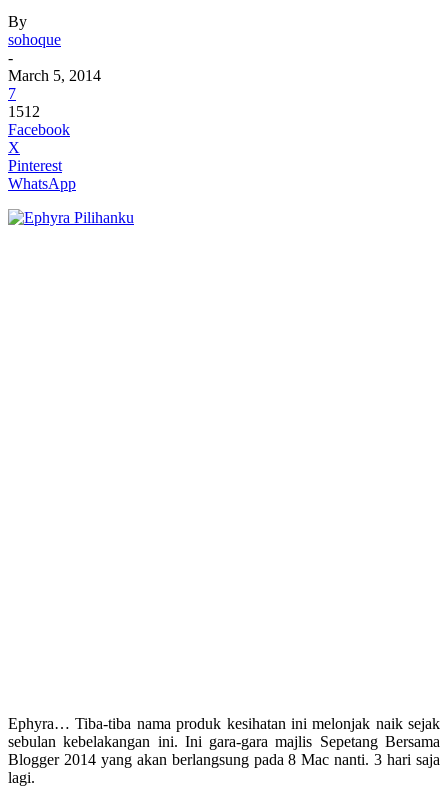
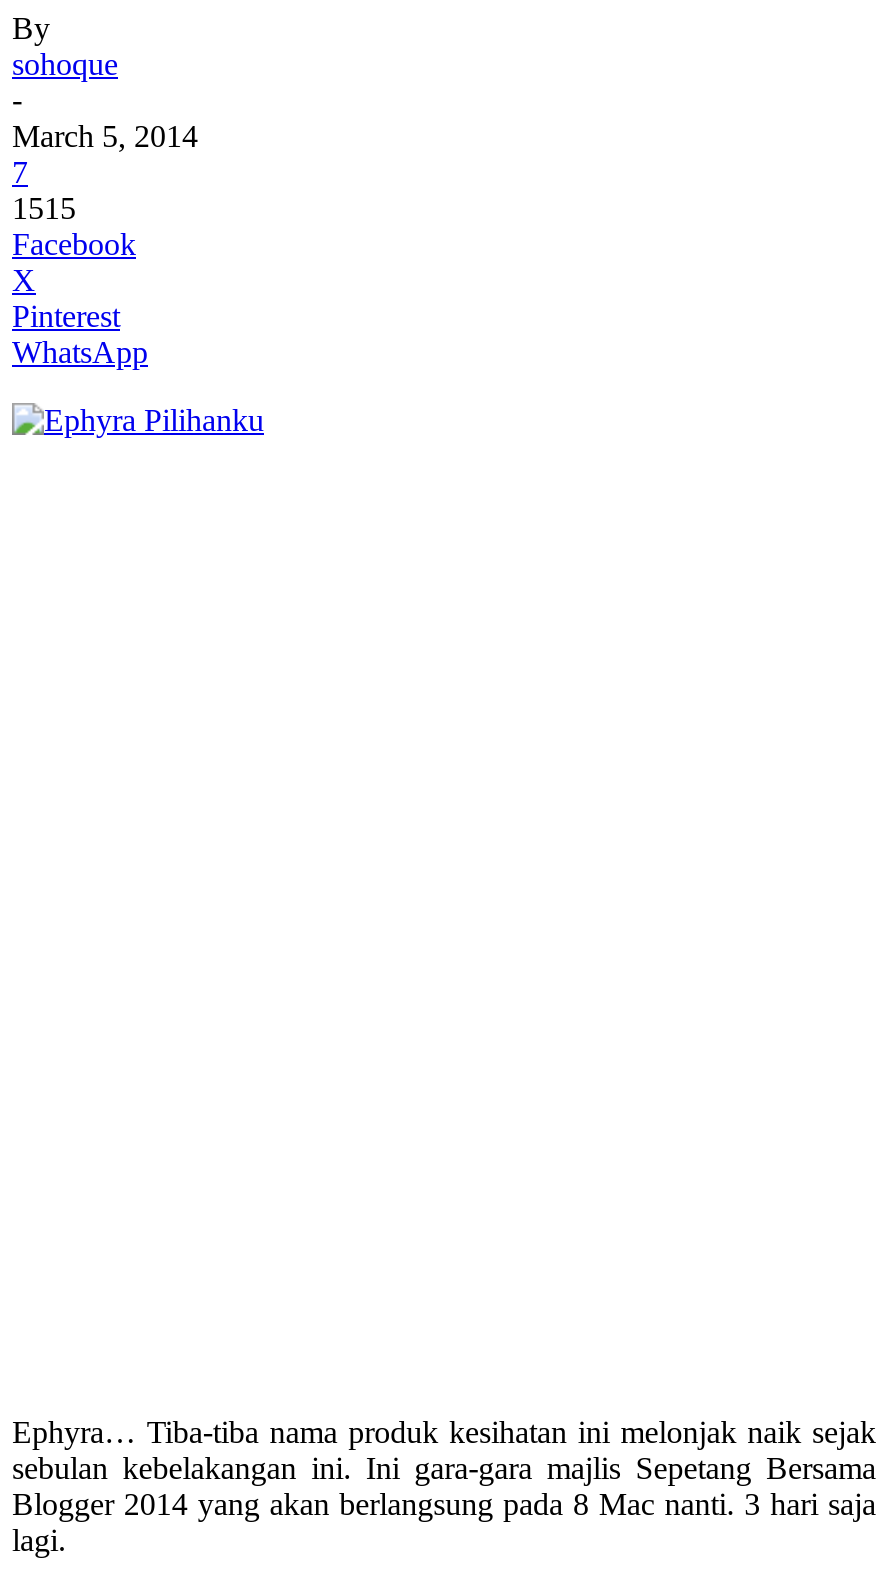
- 1512
+ 1515
